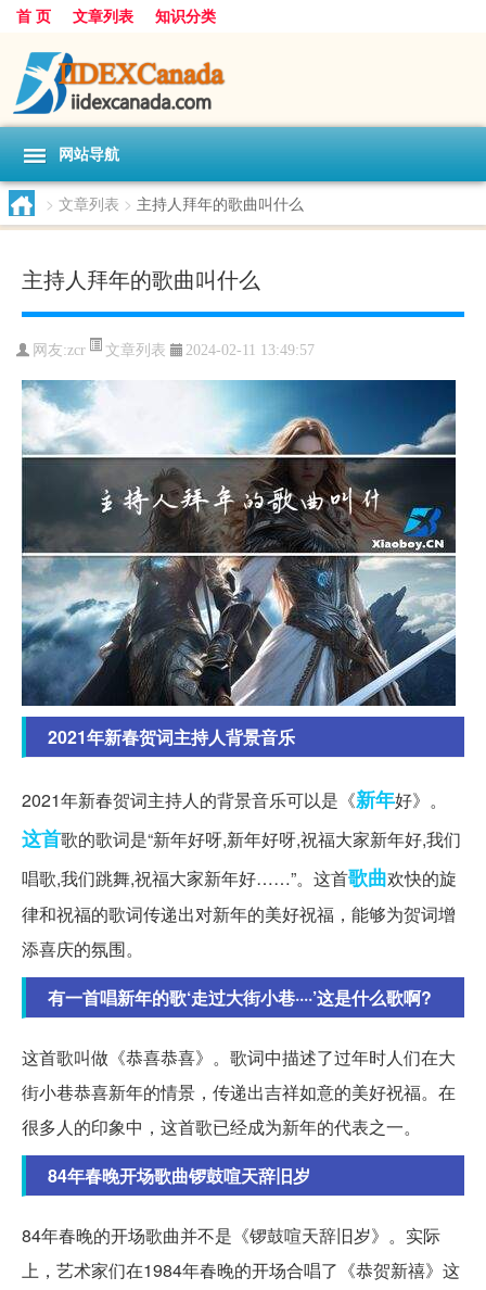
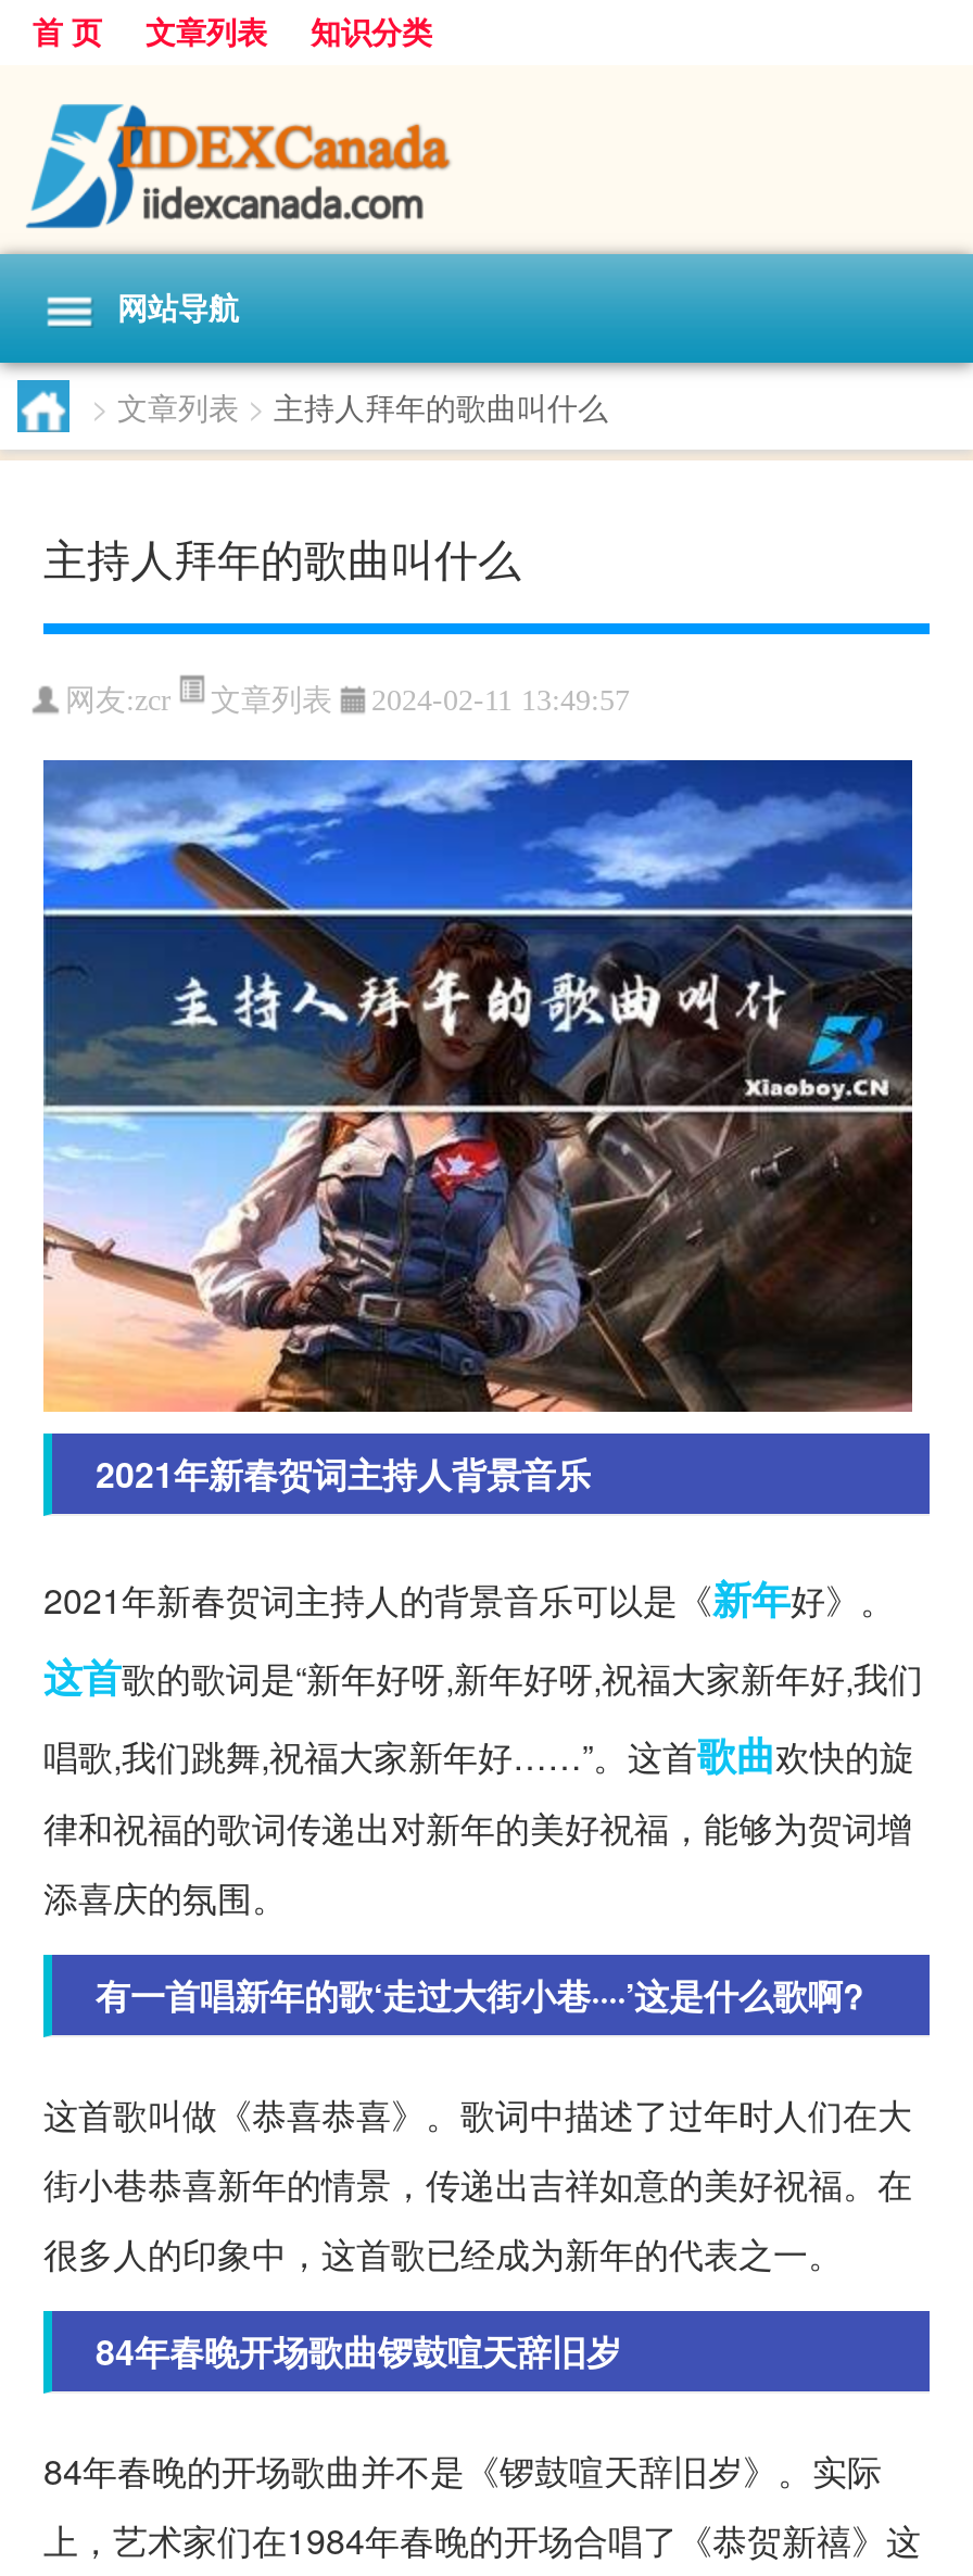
- [image]
+ [image]
